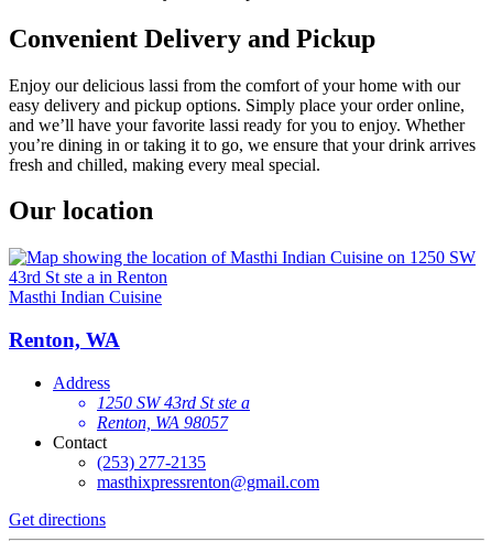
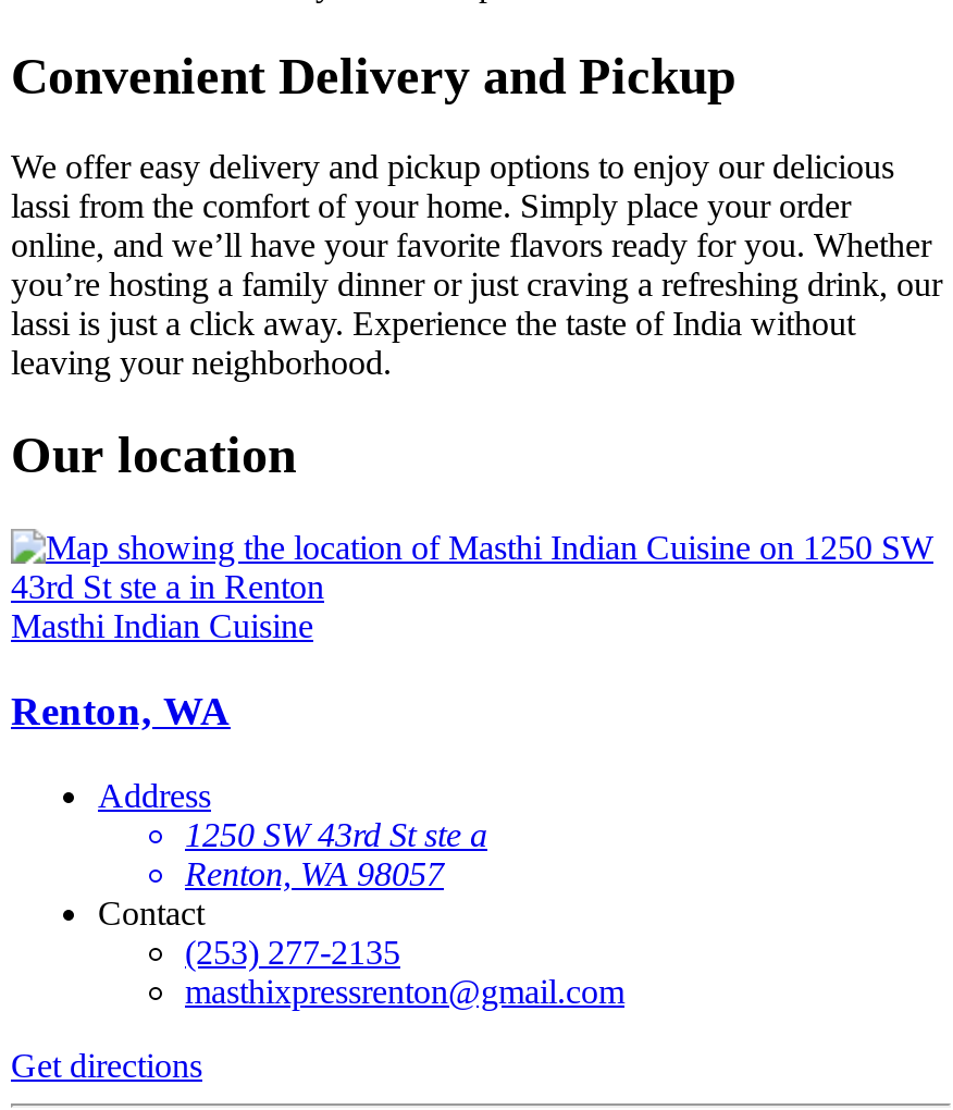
- Enjoy our delicious lassi from the comfort of your home with our
- easy delivery and pickup options. Simply place your order online,
- and we’ll have your favorite lassi ready for you to enjoy. Whether
- you’re dining in or taking it to go, we ensure that your drink arrives
- fresh and chilled, making every meal special.
+ We offer easy delivery and pickup options to enjoy our delicious
+ lassi from the comfort of your home. Simply place your order
+ online, and we’ll have your favorite flavors ready for you. Whether
+ you’re hosting a family dinner or just craving a refreshing drink, our
+ lassi is just a click away. Experience the taste of India without
+ leaving your neighborhood.
